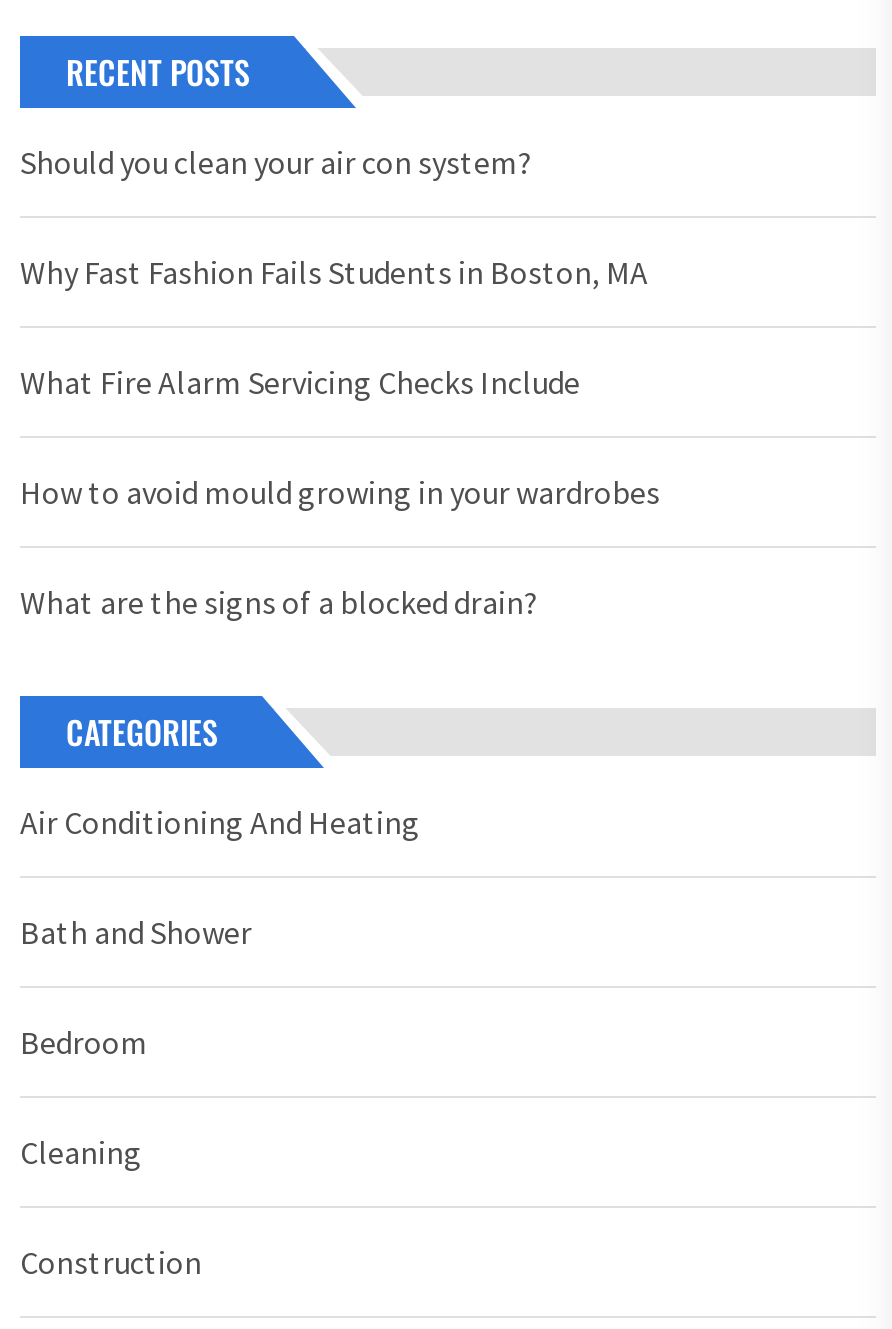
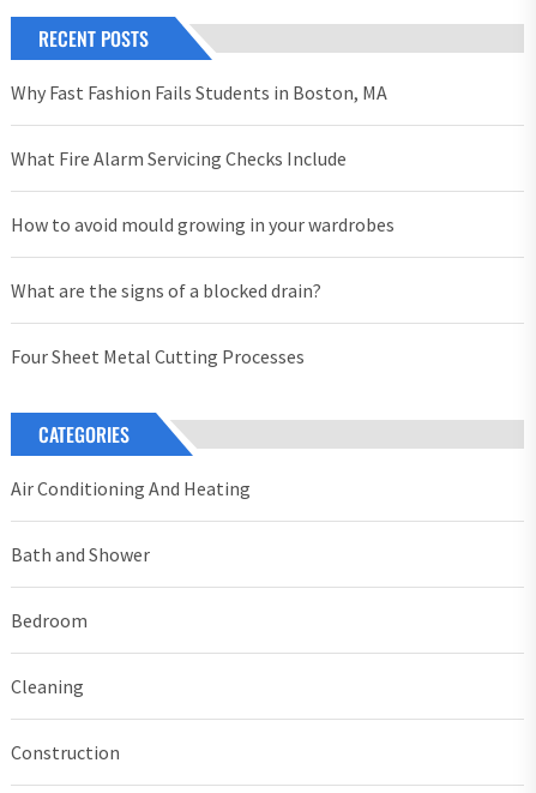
- Should you clean your air con system?

moved up: Why Fast Fashion Fails Students in Boston, MA | What Fire Alarm Servicing Checks Include | How to avoid mould growing in your wardrobes | What are the signs of a blocked drain?

+ Four Sheet Metal Cutting Processes
